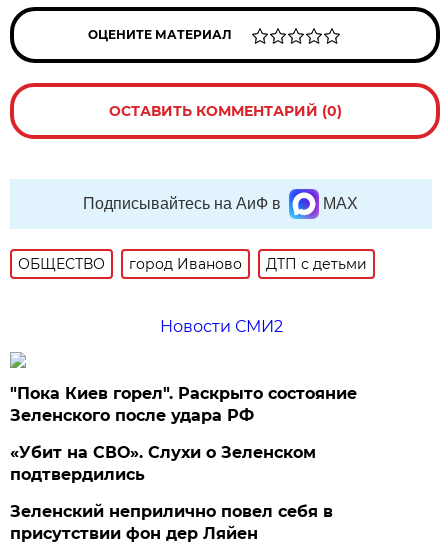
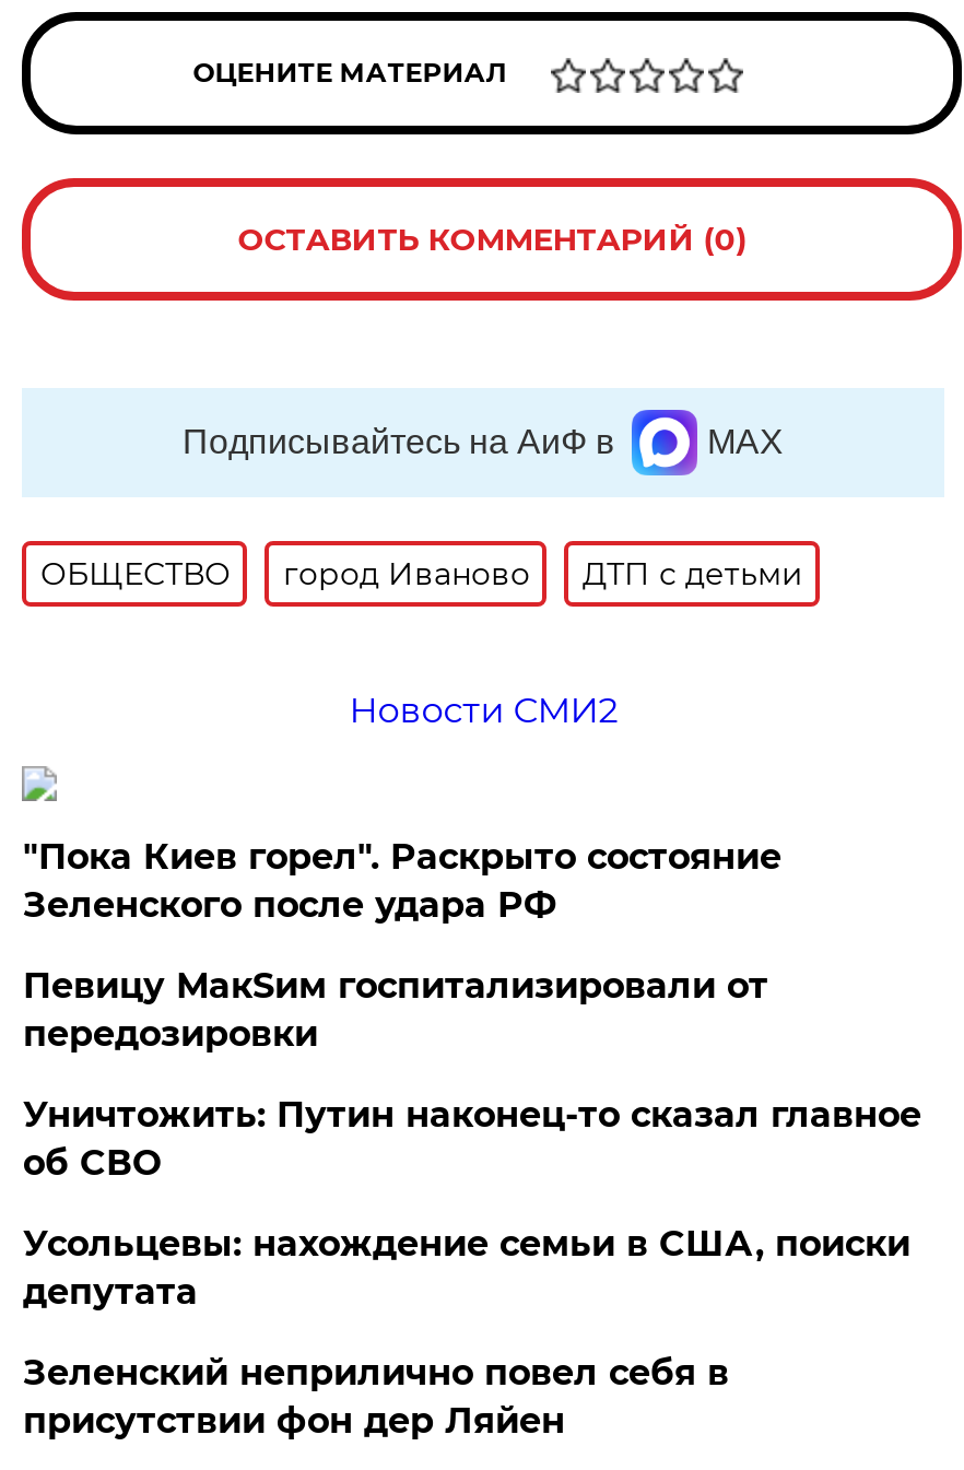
- «Убит на СВО». Слухи о Зеленском
- подтвердились
+ Певицу МакSим госпитализировали от
+ передозировки
+ Уничтожить: Путин наконец-то сказал главное
+ об СВО
+ Усольцевы: нахождение семьи в США, поиски
+ депутата
